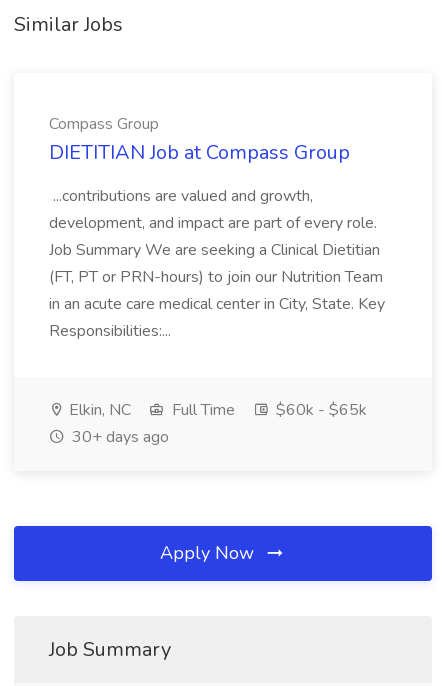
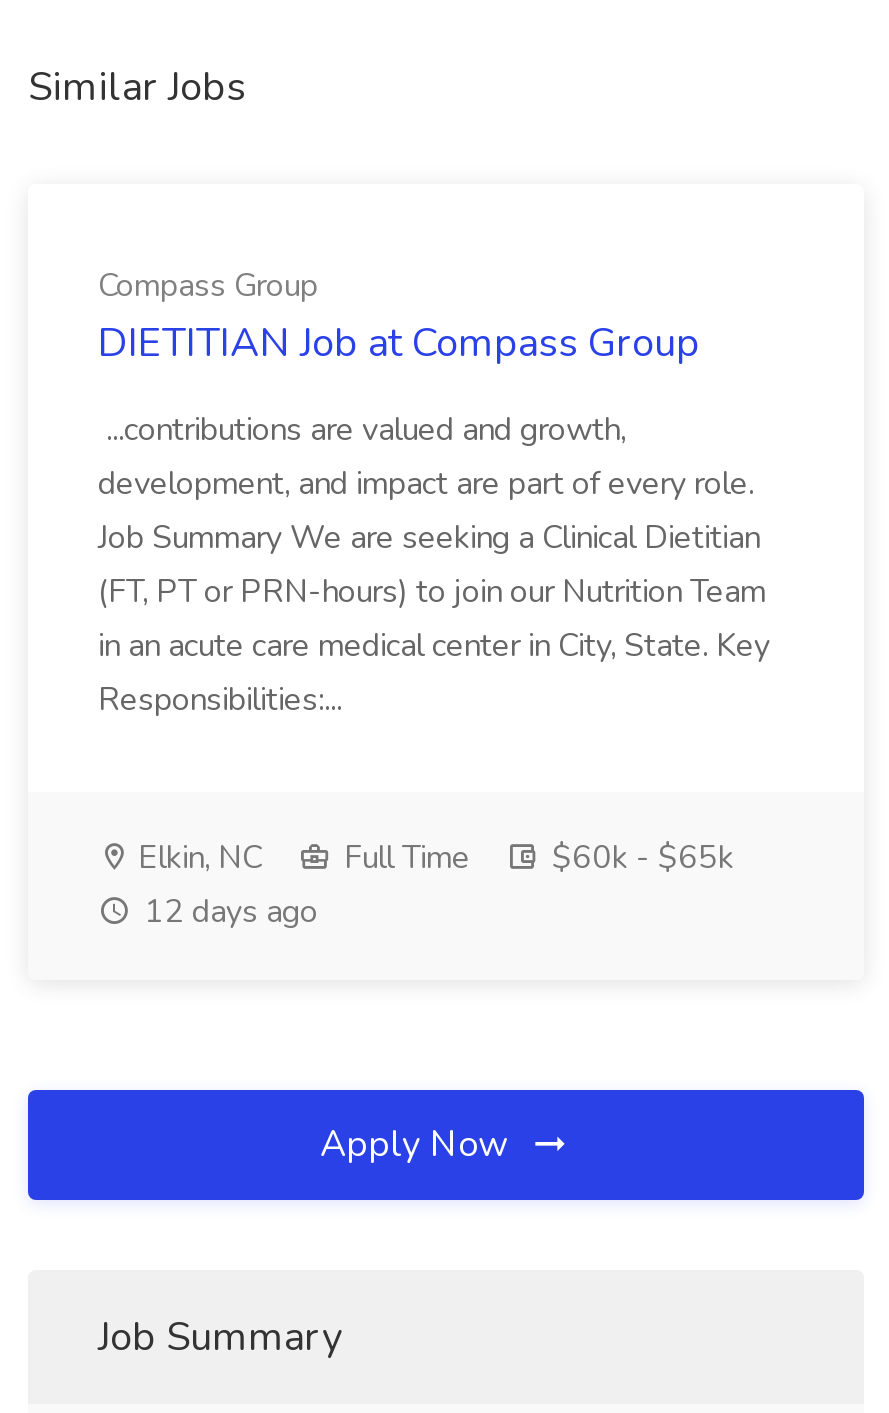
- 30+ days ago
+ 12 days ago
